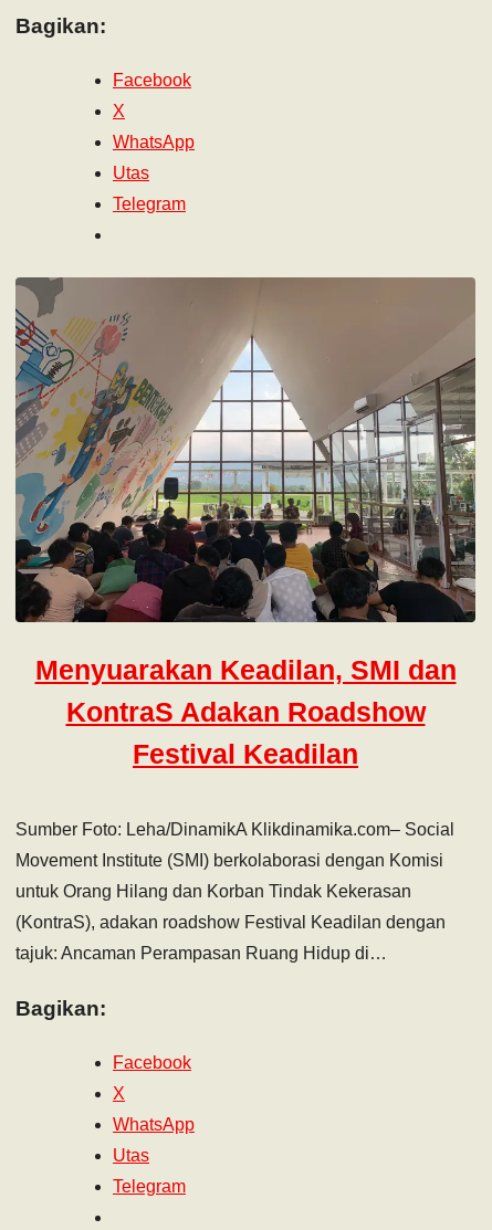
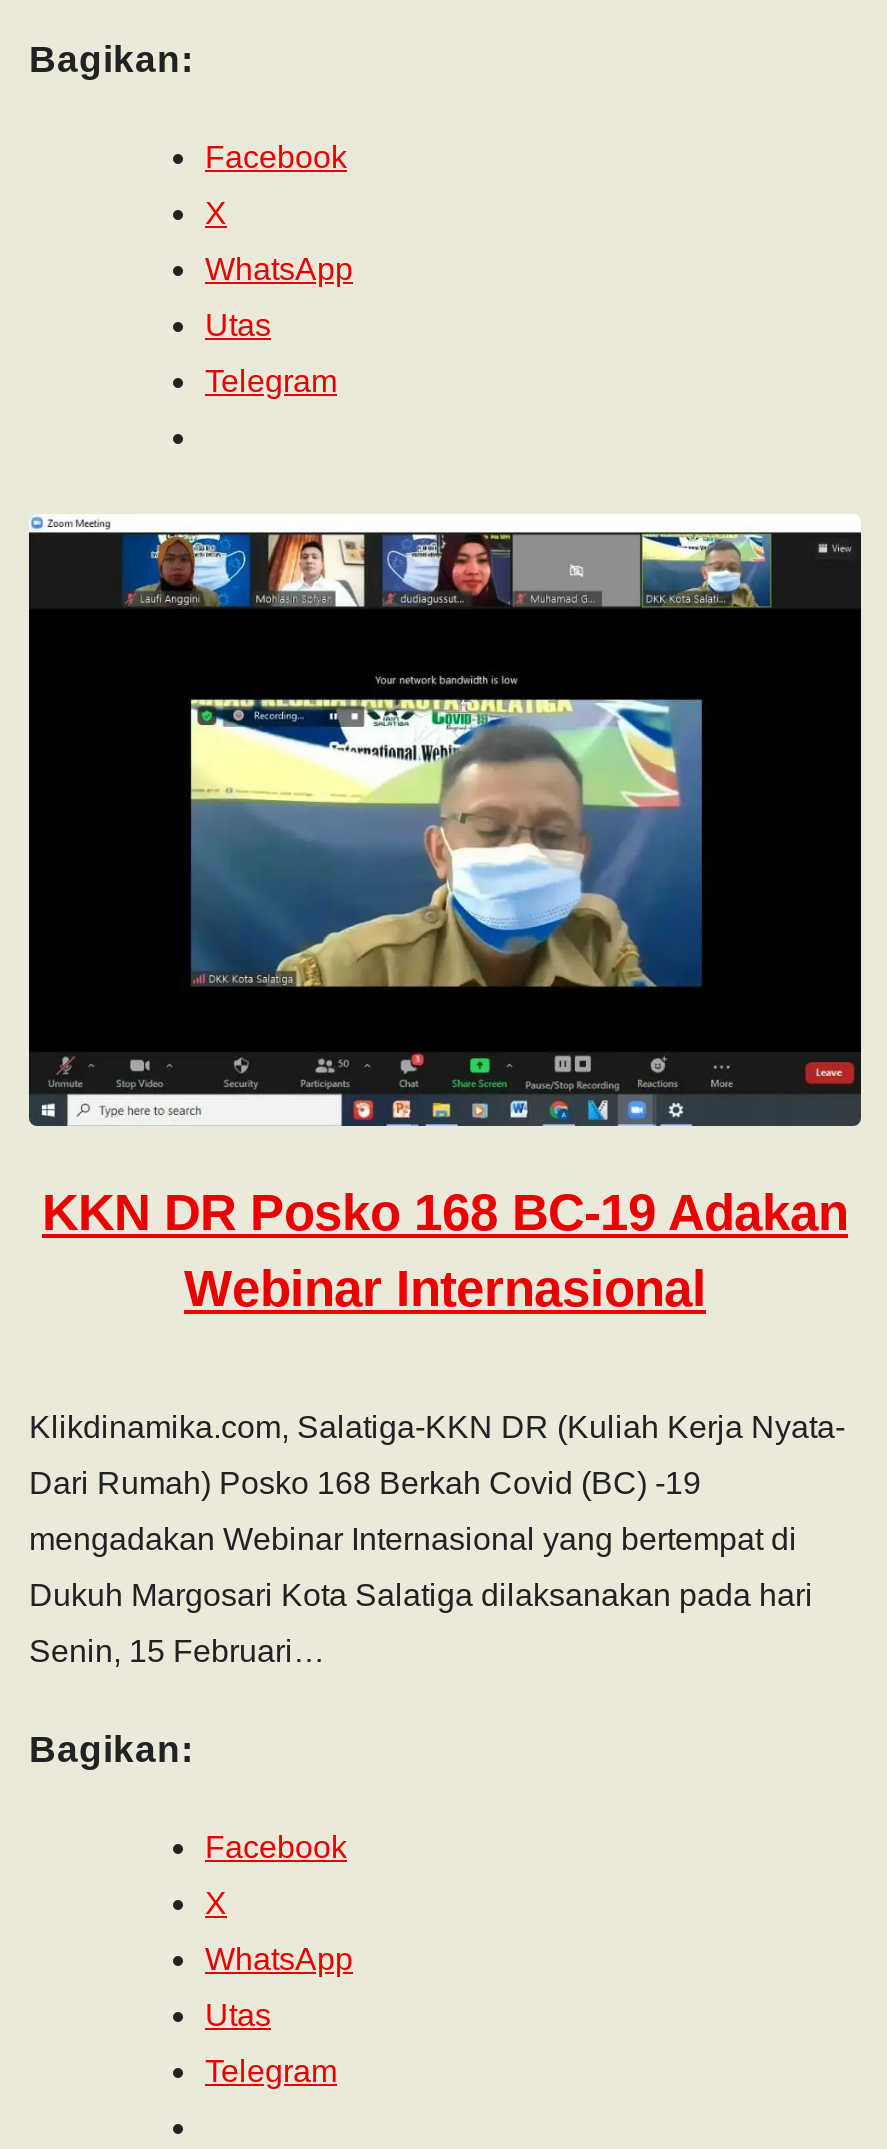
- [image]
- Menyuarakan Keadilan, SMI dan
- KontraS Adakan Roadshow
- Festival Keadilan
+ [image]
+ KKN DR Posko 168 BC-19 Adakan
+ Webinar Internasional

- Sumber Foto: Leha/DinamikA Klikdinamika.com– Social
+ Klikdinamika.com, Salatiga-KKN DR (Kuliah Kerja Nyata-

- Movement Institute (SMI) berkolaborasi dengan Komisi
+ Dari Rumah) Posko 168 Berkah Covid (BC) -19

- untuk Orang Hilang dan Korban Tindak Kekerasan
+ mengadakan Webinar Internasional yang bertempat di

- (KontraS), adakan roadshow Festival Keadilan dengan
+ Dukuh Margosari Kota Salatiga dilaksanakan pada hari

- tajuk: Ancaman Perampasan Ruang Hidup di…
+ Senin, 15 Februari…
